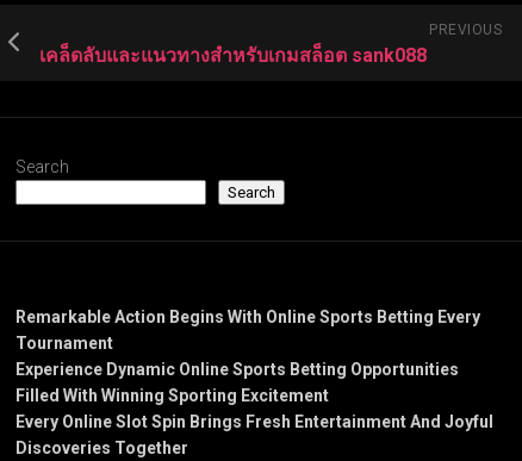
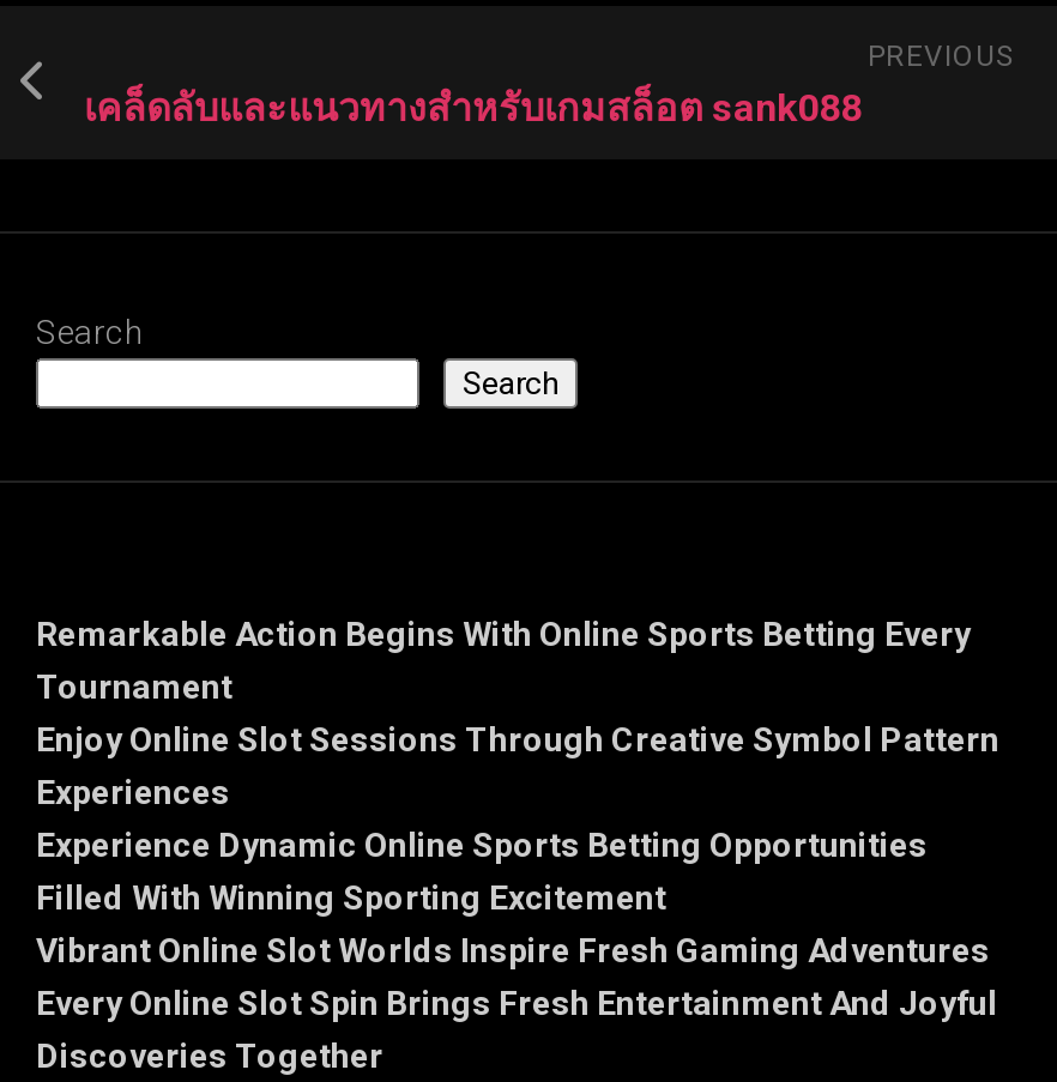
+ Enjoy Online Slot Sessions Through Creative Symbol Pattern
+ Experiences

+ Vibrant Online Slot Worlds Inspire Fresh Gaming Adventures
